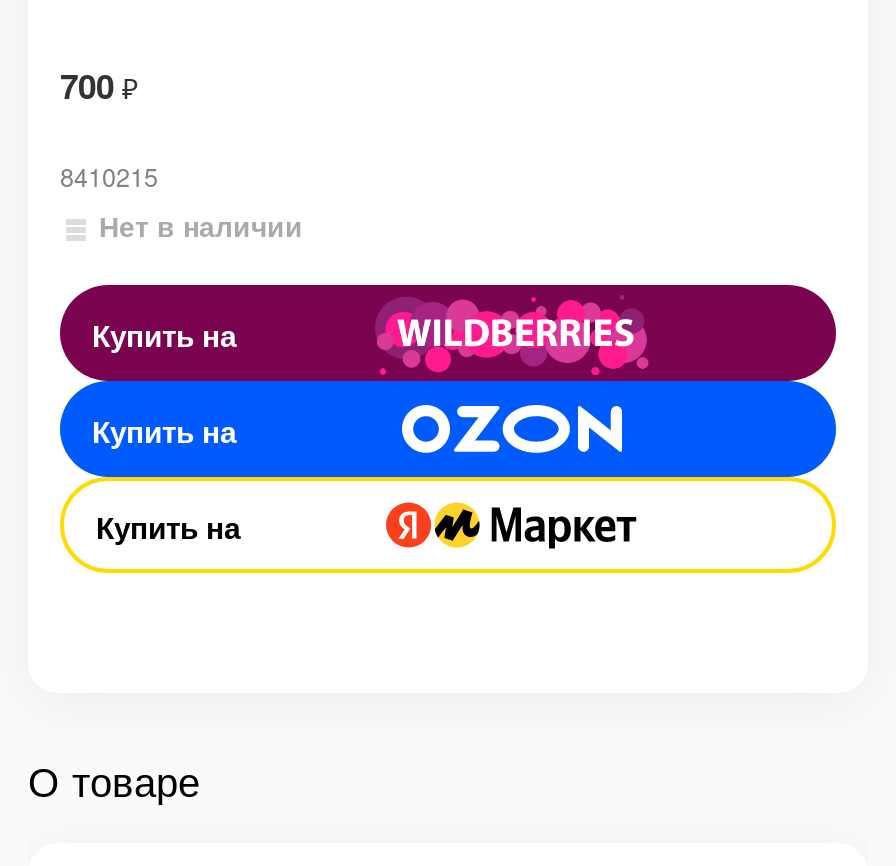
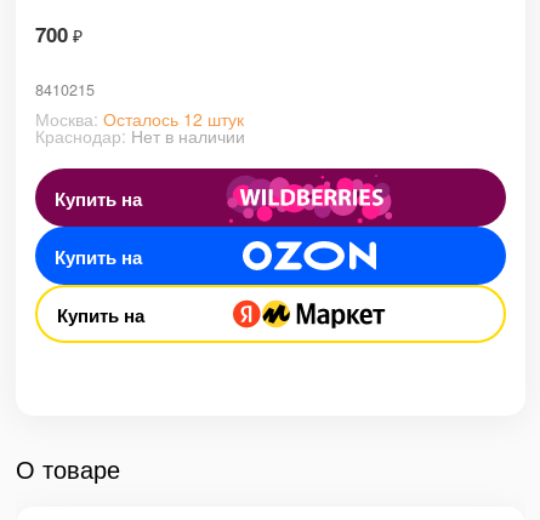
- Нет в наличии
+ Москва: Осталось 12 штук
+ Краснодар: Нет в наличии
